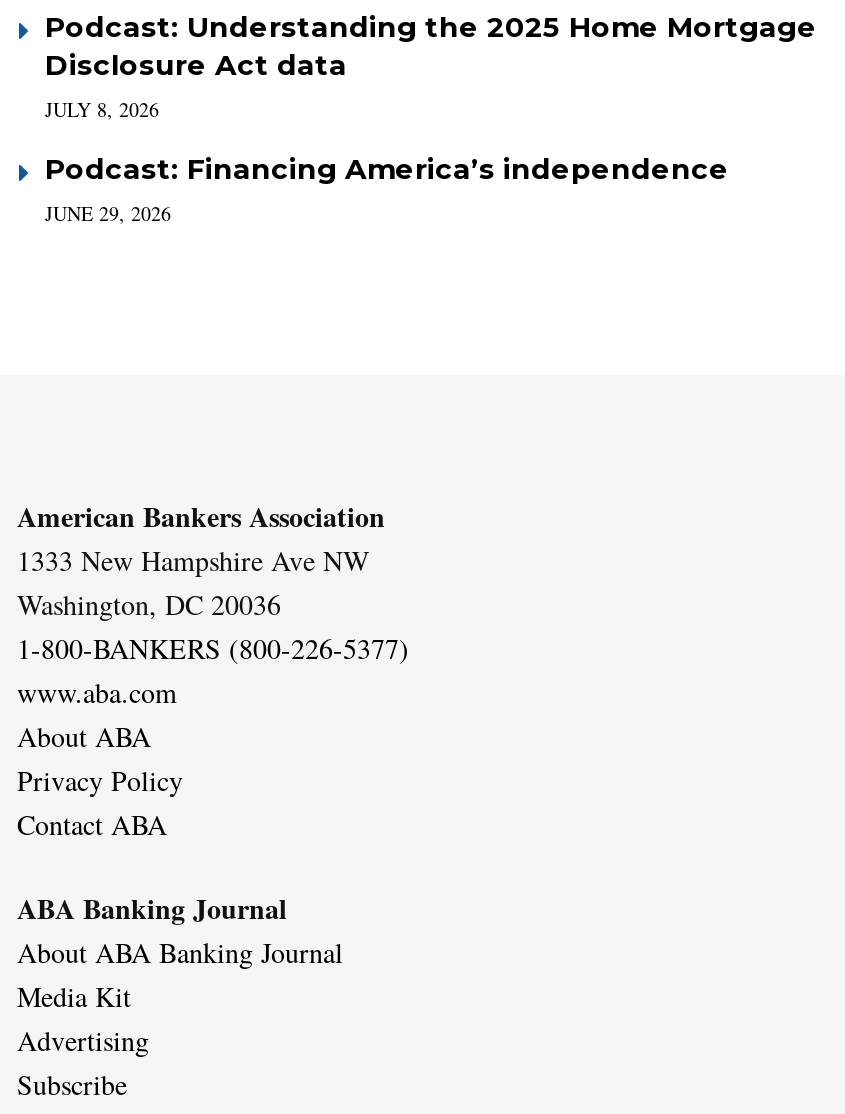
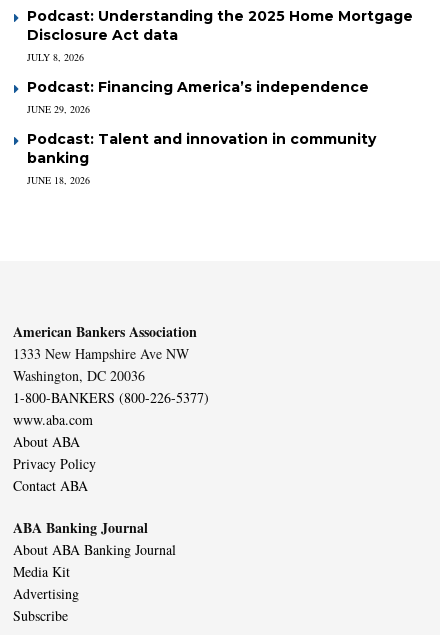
+ Podcast: Talent and innovation in community
+ banking
+ JUNE 18, 2026
